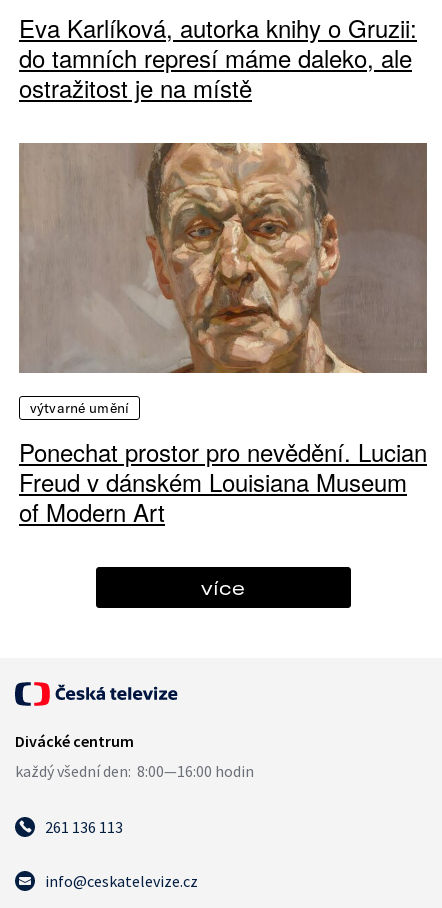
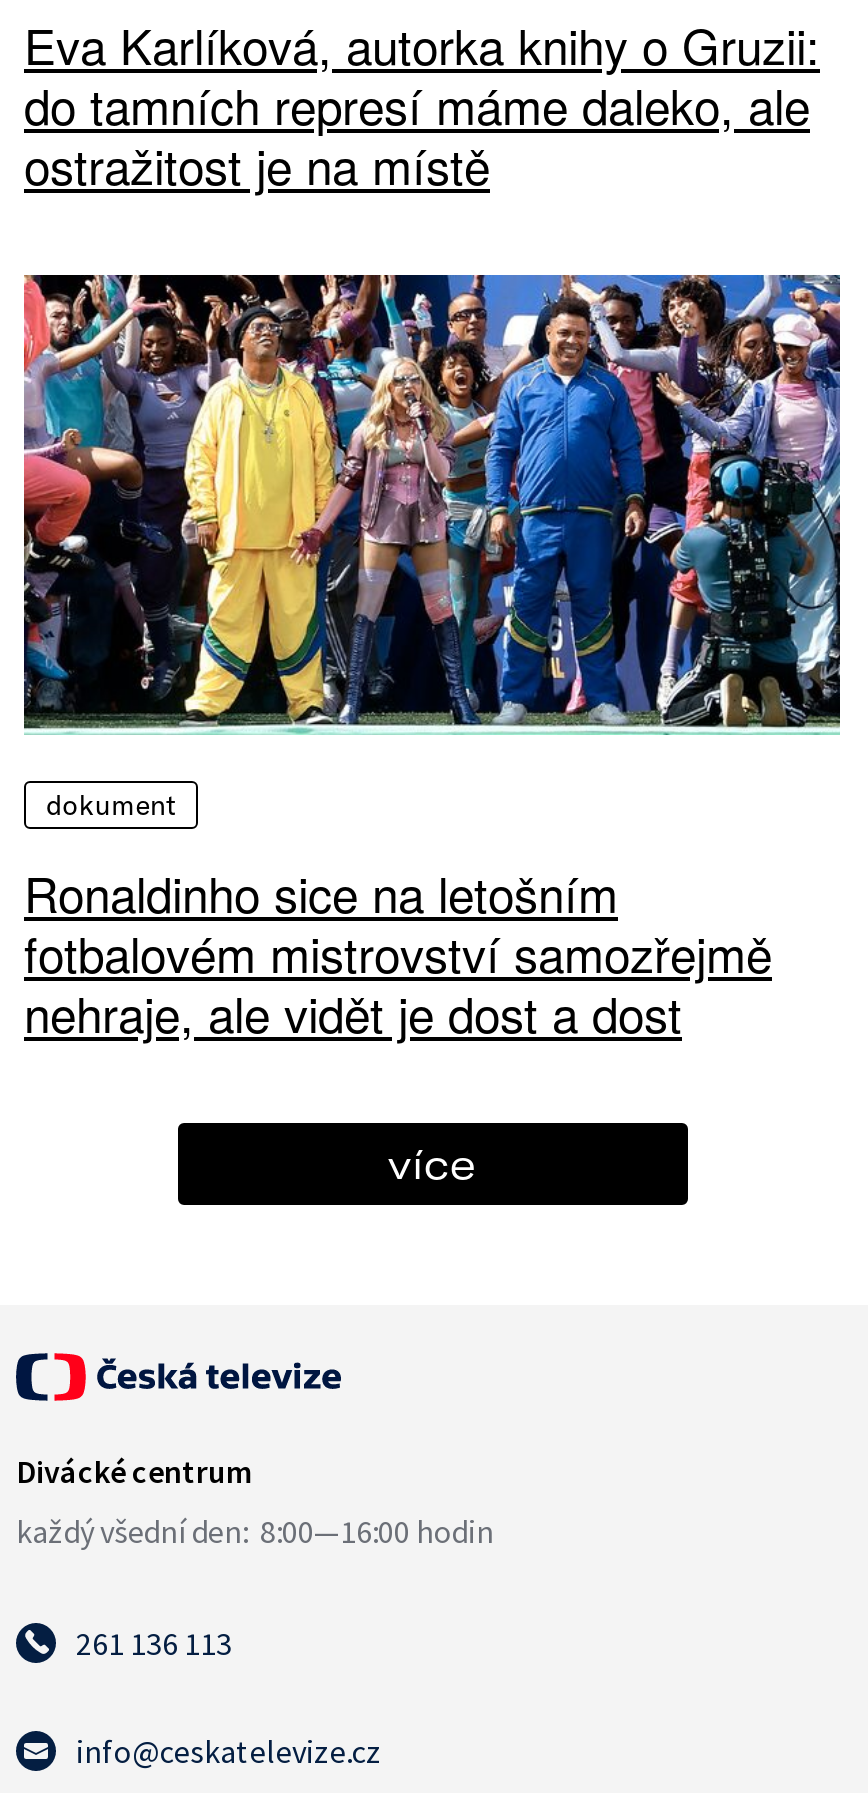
- [image]
- výtvarné umění
+ [image]
+ dokument

- Ponechat prostor pro nevědění. Lucian
- Freud v dánském Louisiana Museum
- of Modern Art
+ Ronaldinho sice na letošním
+ fotbalovém mistrovství samozřejmě
+ nehraje, ale vidět je dost a dost
